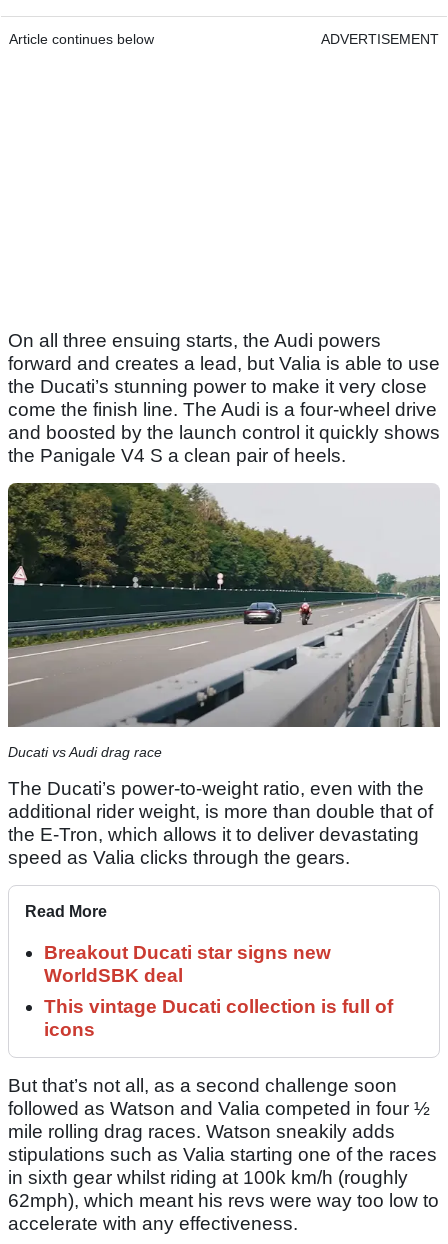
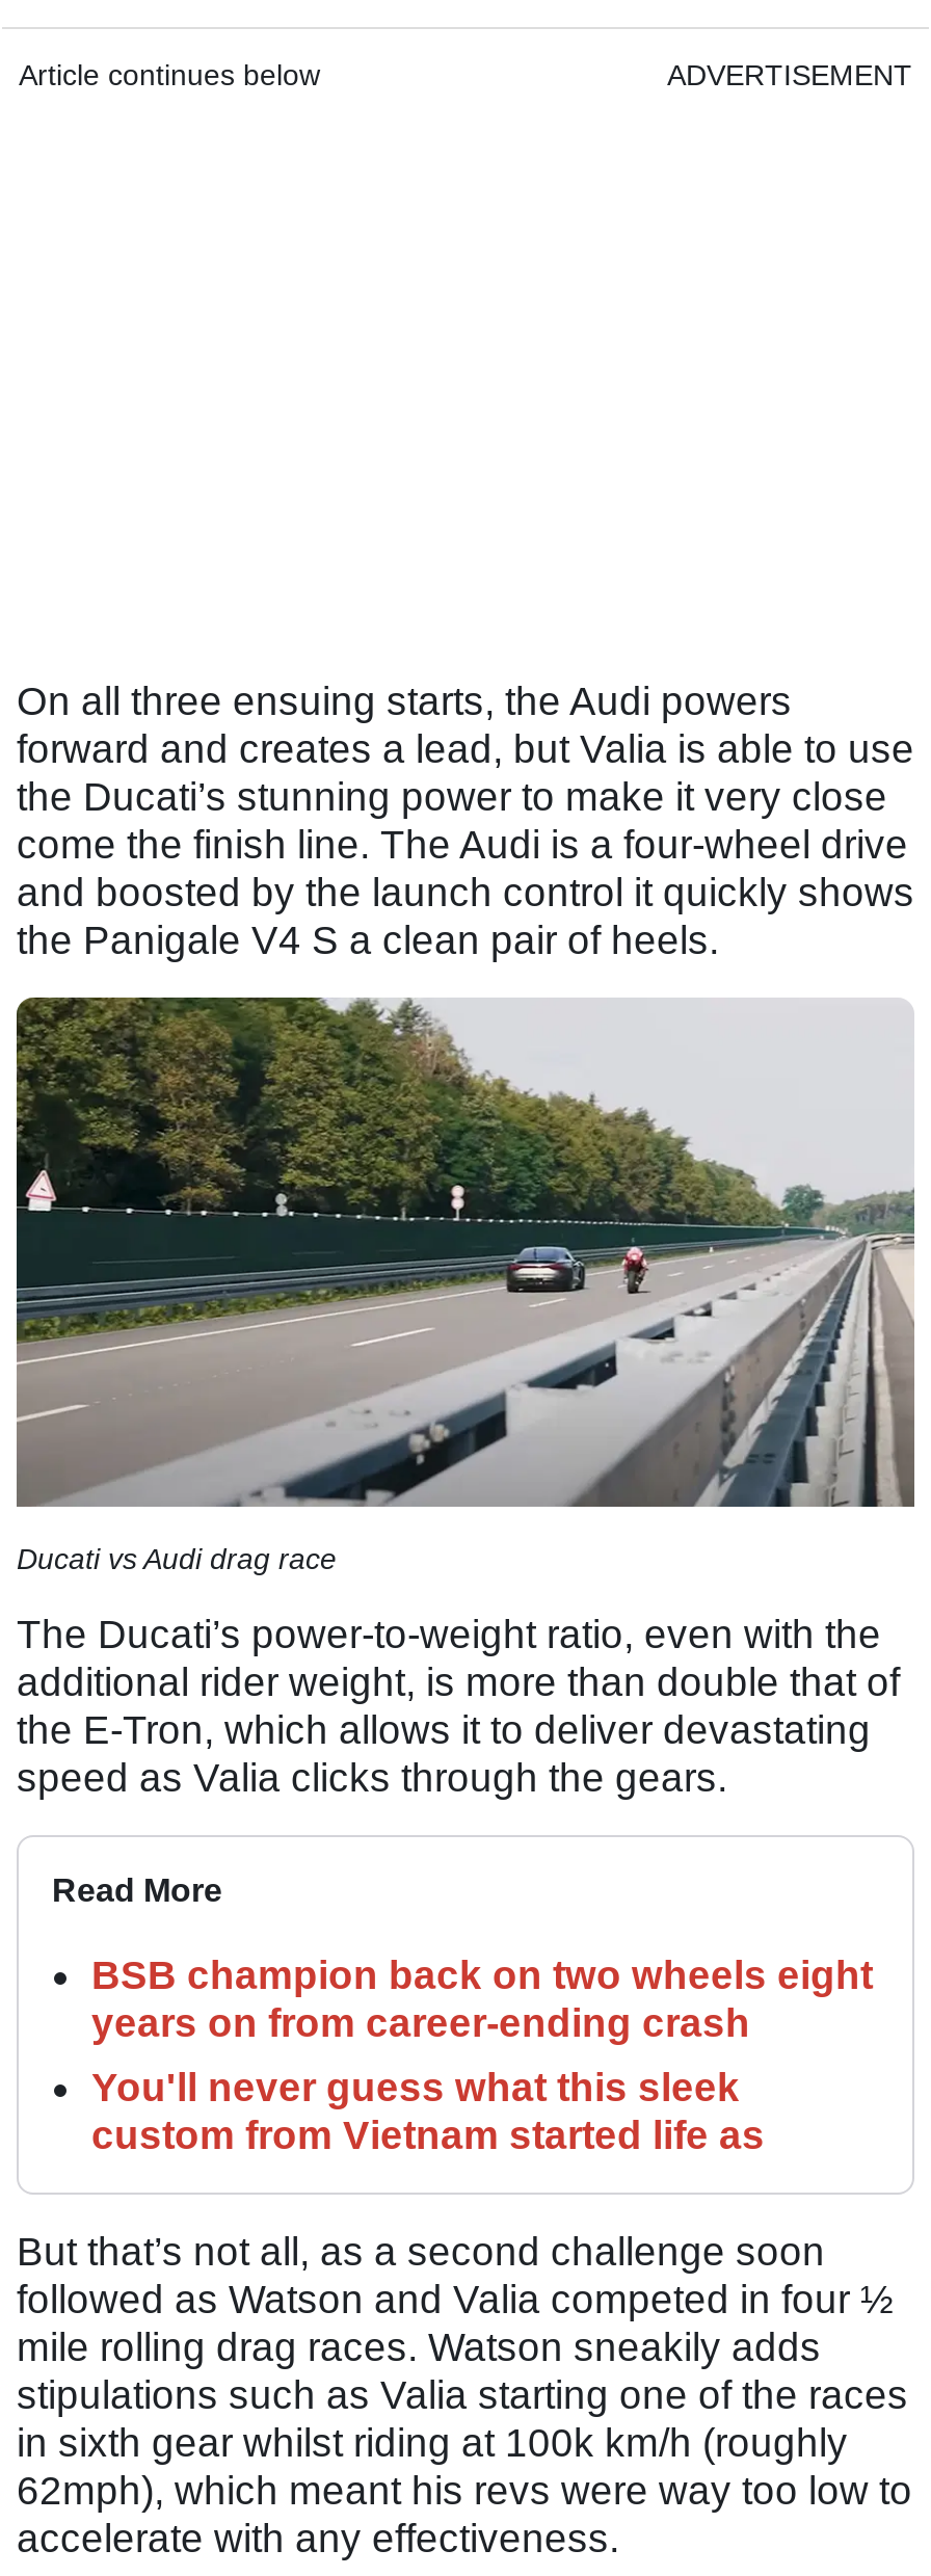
- Breakout Ducati star signs new
- WorldSBK deal
+ BSB champion back on two wheels eight
+ years on from career-ending crash

- This vintage Ducati collection is full of
- icons
+ You'll never guess what this sleek
+ custom from Vietnam started life as
